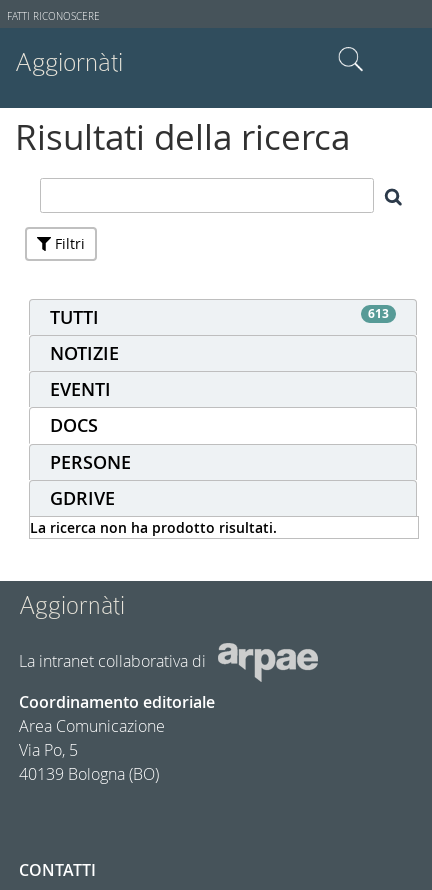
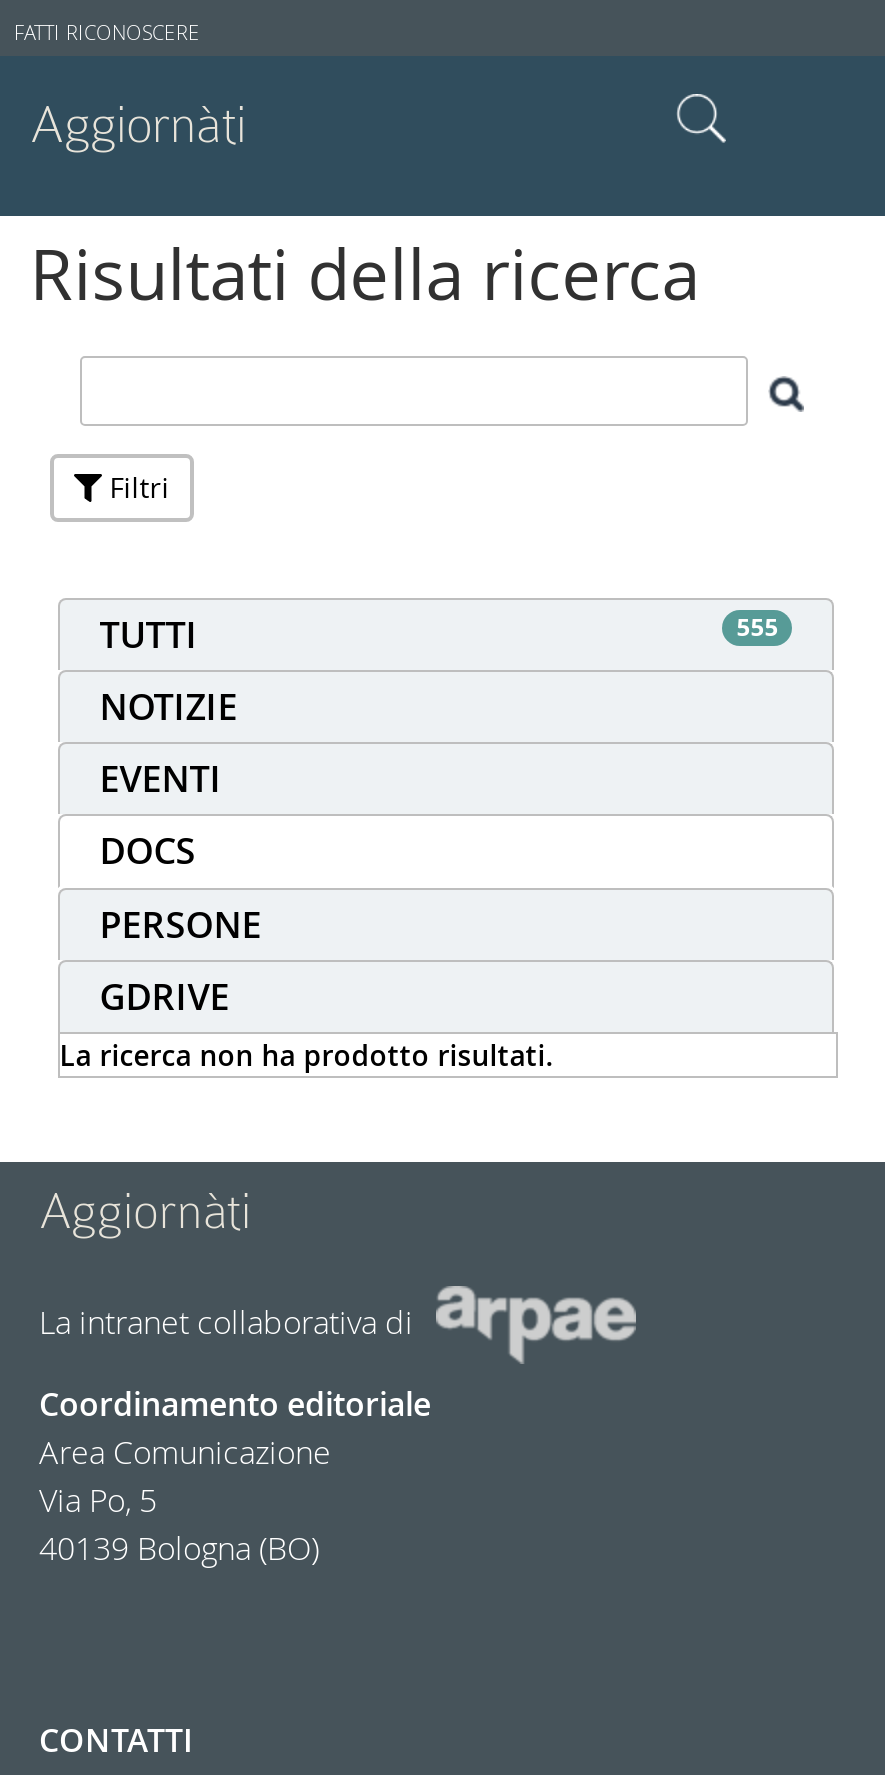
- 613
+ 555
